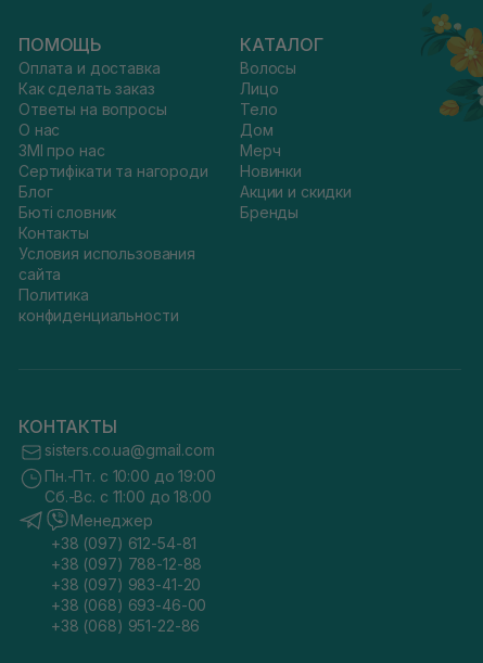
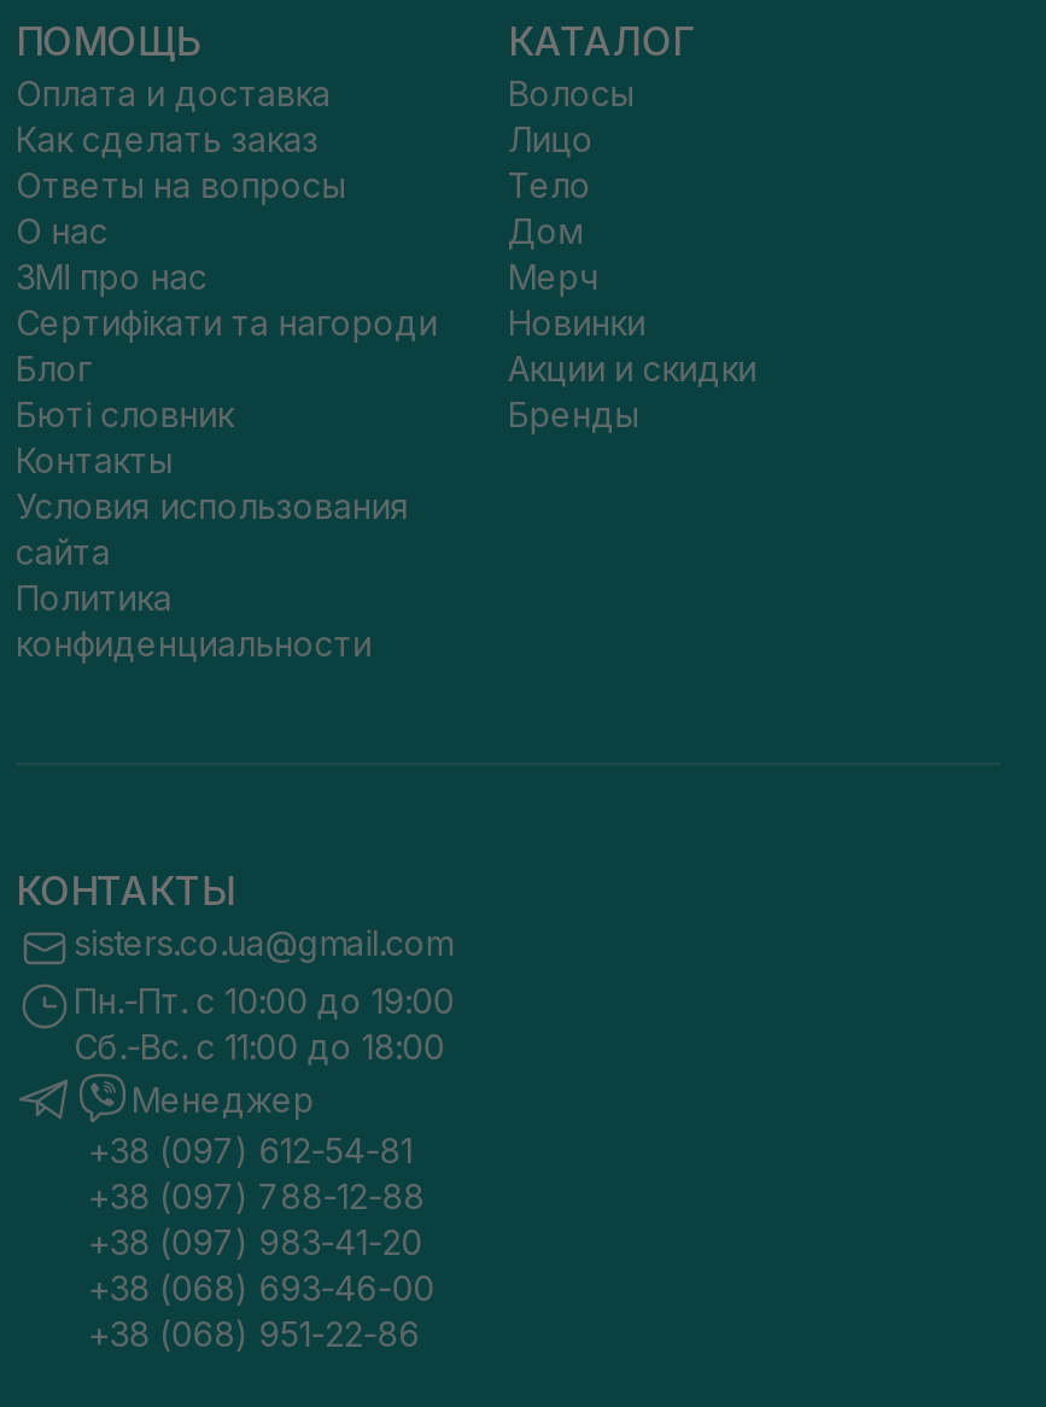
- [image]
